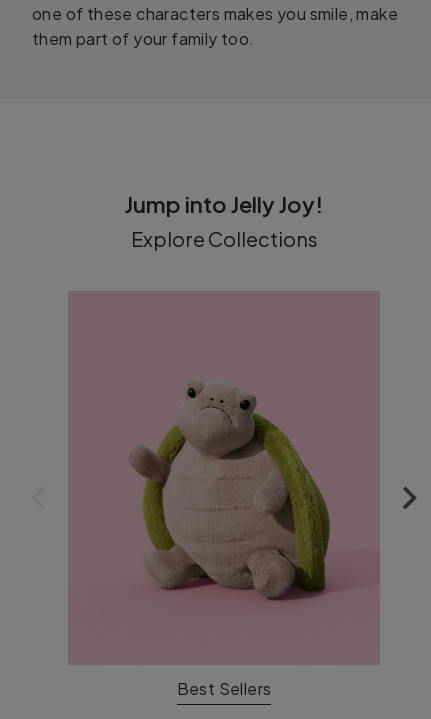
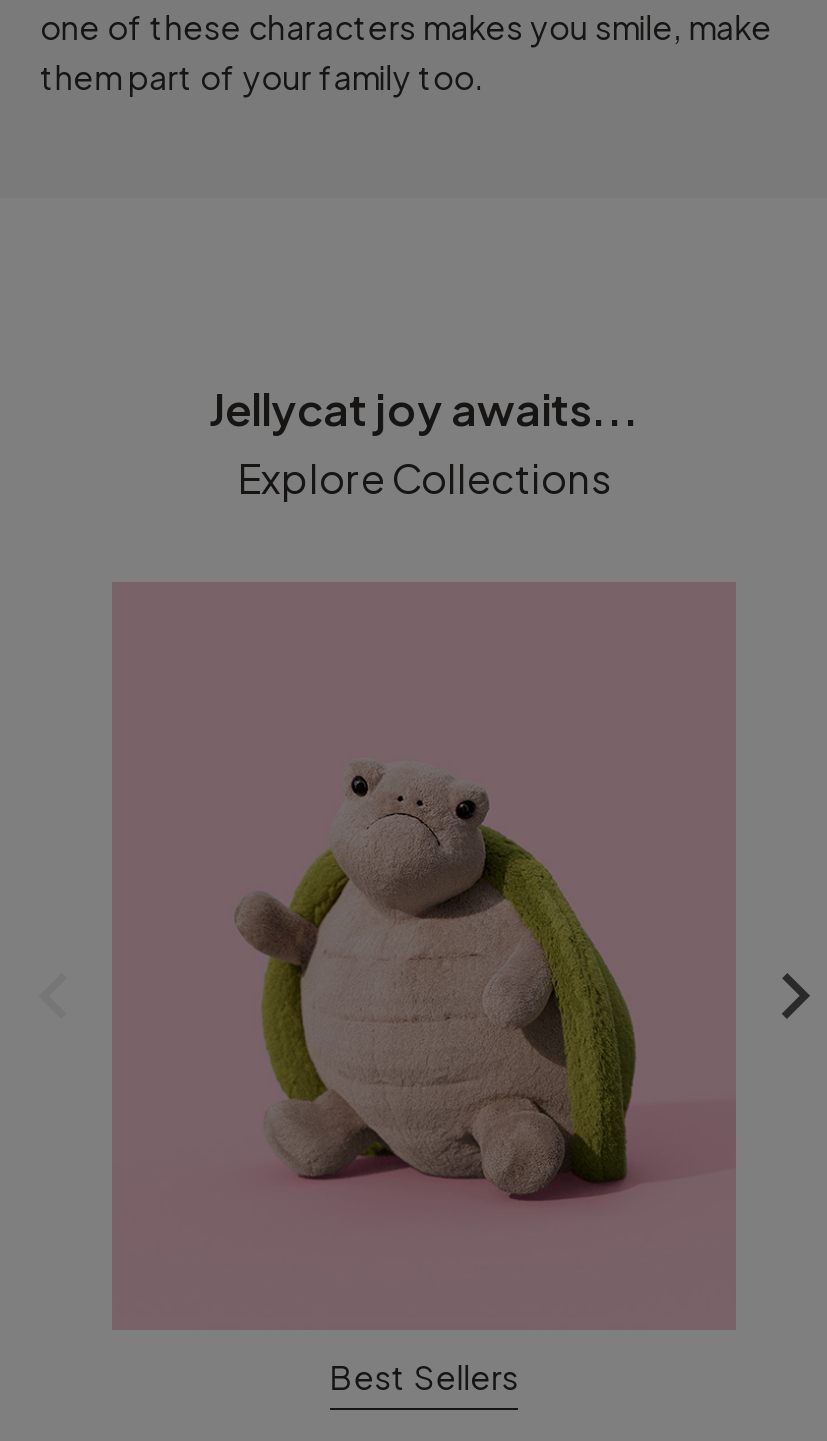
- Jump into Jelly Joy!
+ Jellycat joy awaits...
